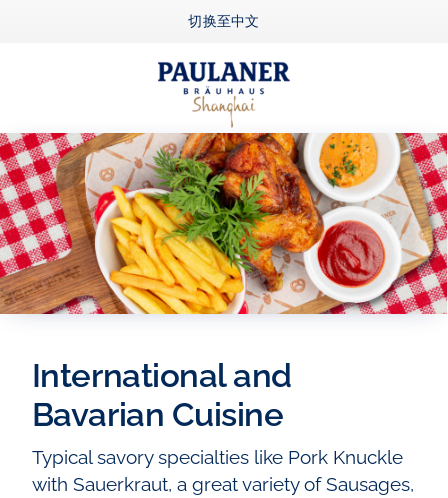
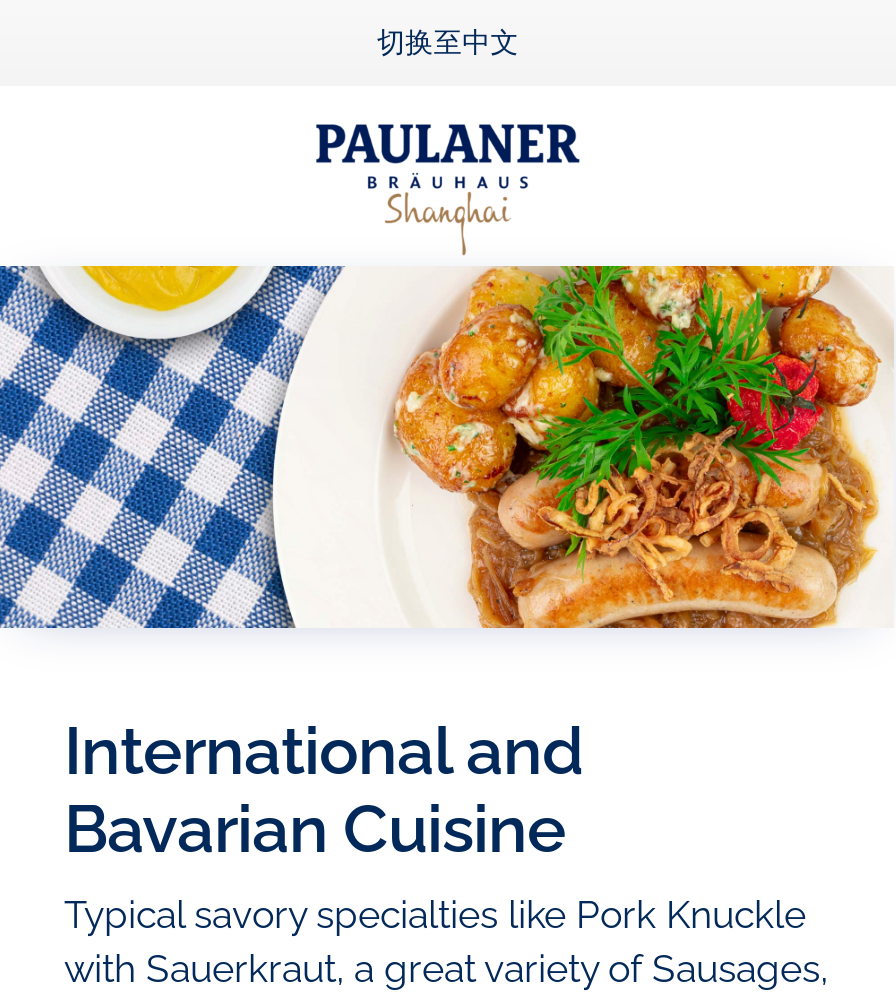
- [image]
+ [image]
